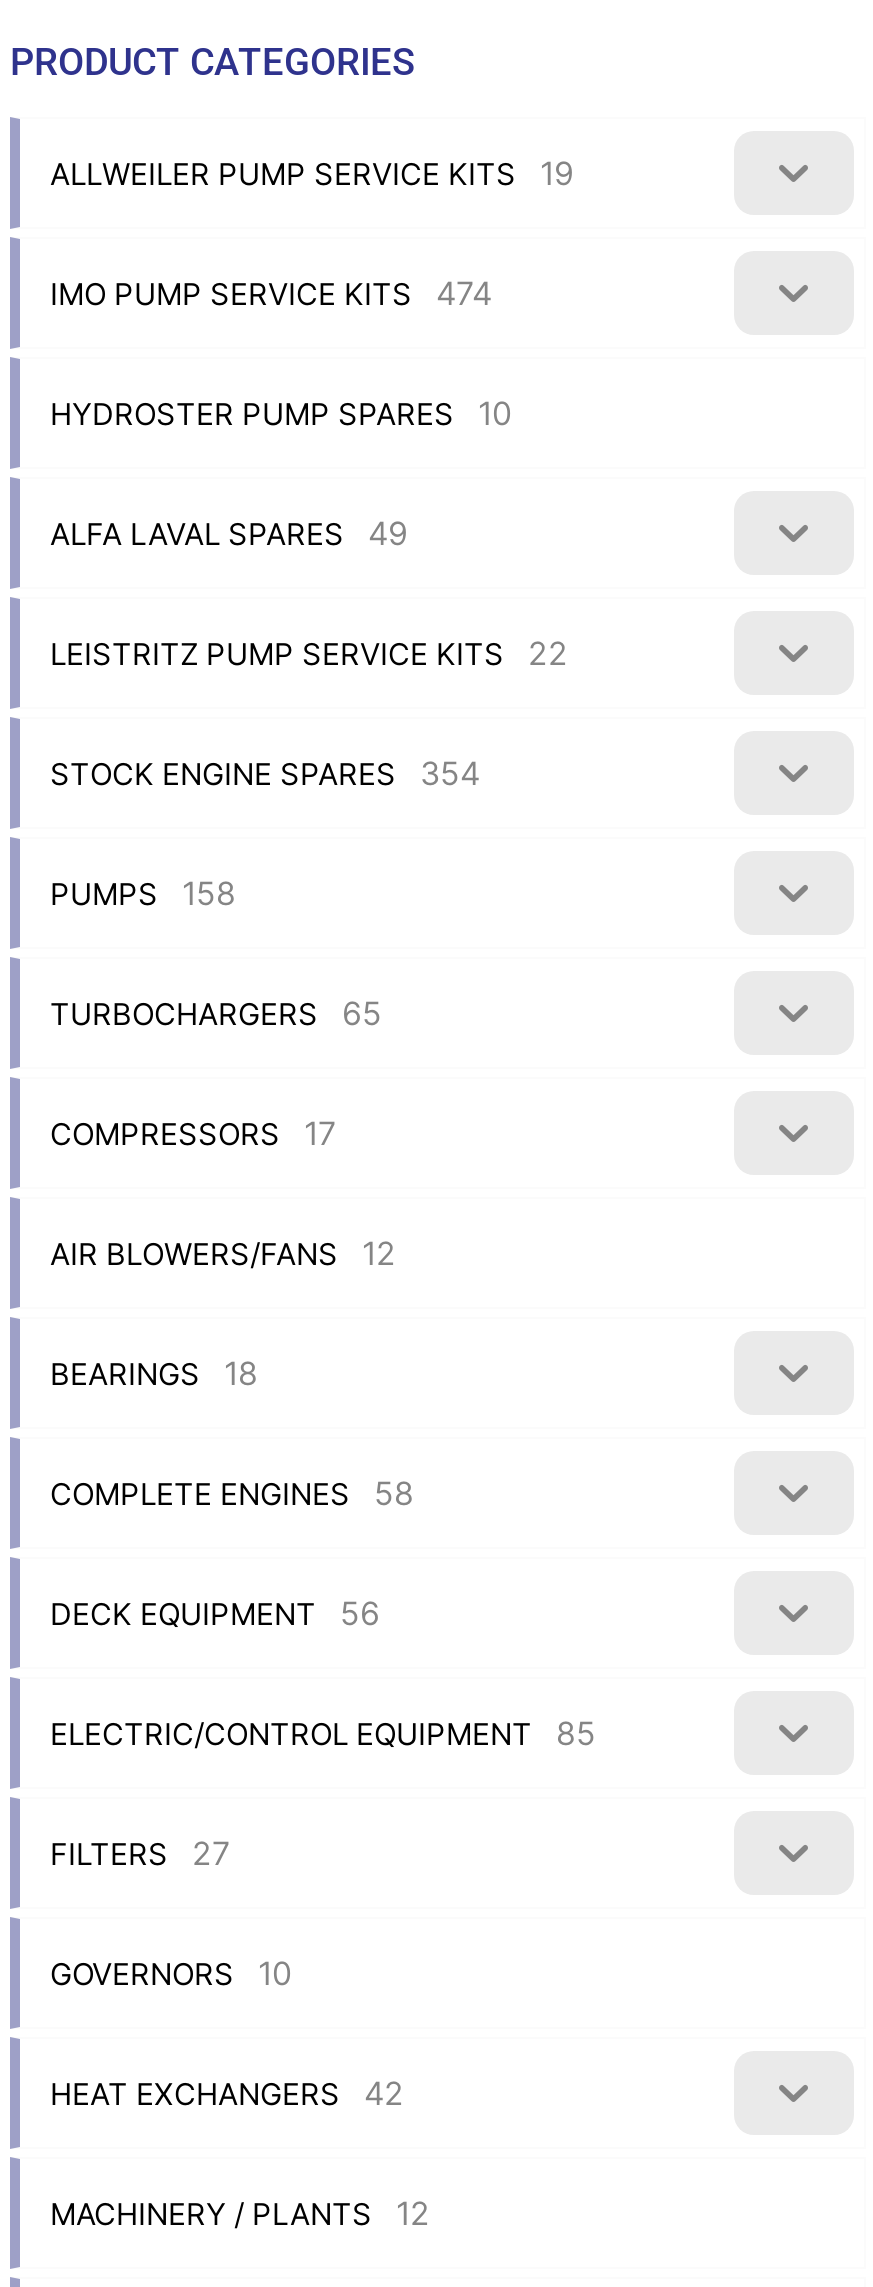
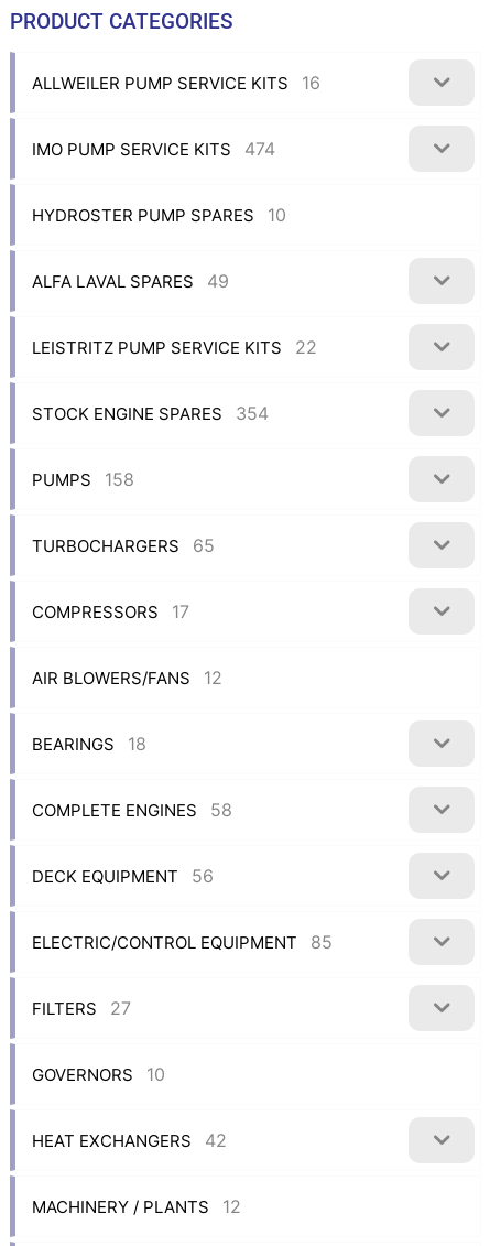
- ALLWEILER PUMP SERVICE KITS 19
+ ALLWEILER PUMP SERVICE KITS 16
